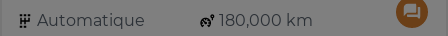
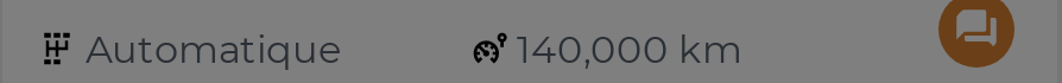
- 180,000 km
+ 140,000 km
